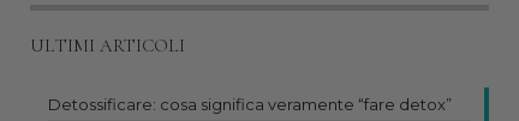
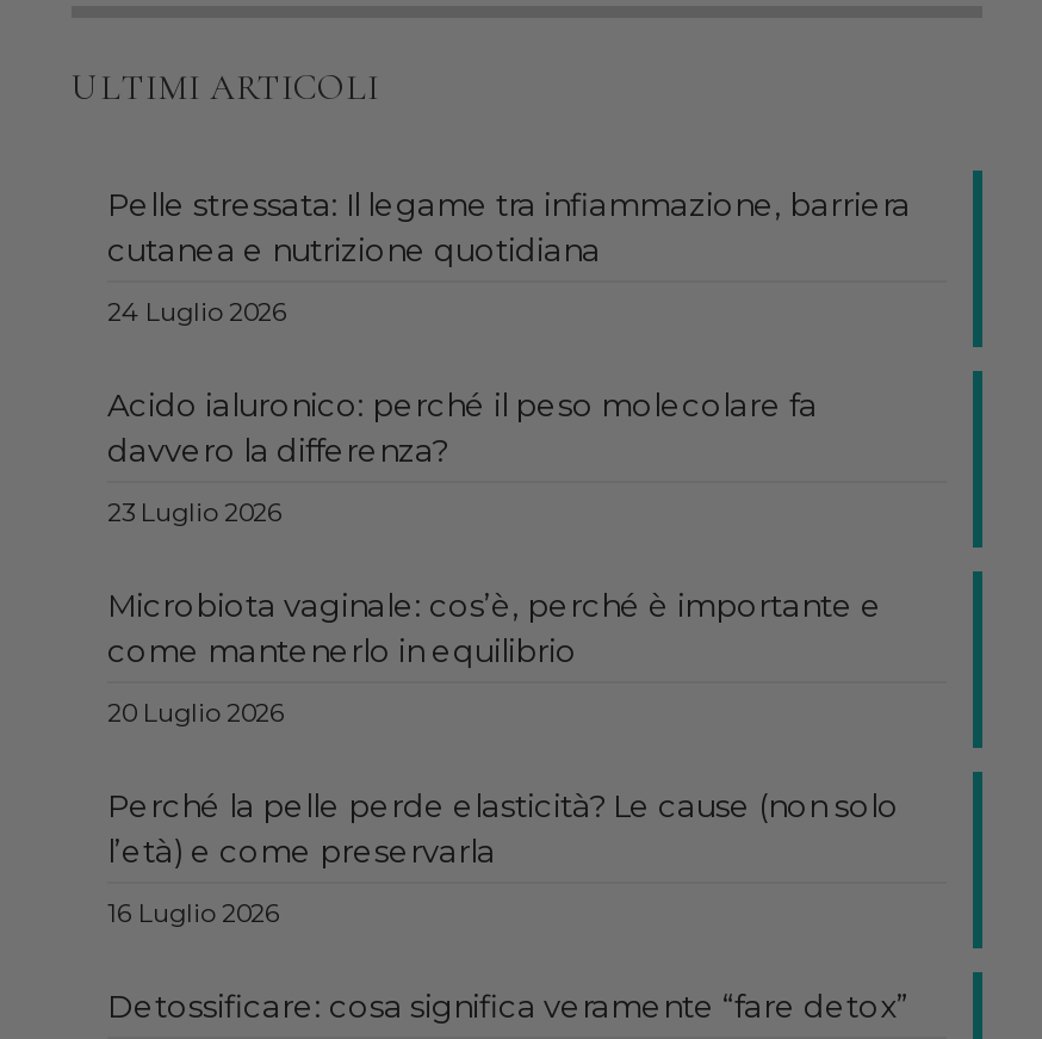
+ Pelle stressata: Il legame tra infiammazione, barriera
+ cutanea e nutrizione quotidiana
+ 24 Luglio 2026
+ Acido ialuronico: perché il peso molecolare fa
+ davvero la differenza?
+ 23 Luglio 2026
+ Microbiota vaginale: cos’è, perché è importante e
+ come mantenerlo in equilibrio
+ 20 Luglio 2026
+ Perché la pelle perde elasticità? Le cause (non solo
+ l’età) e come preservarla
+ 16 Luglio 2026
